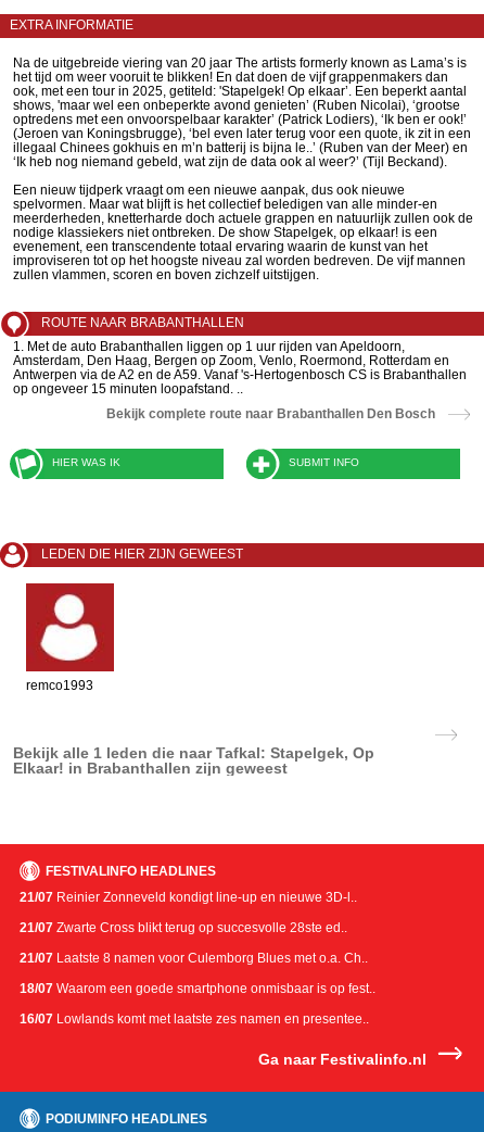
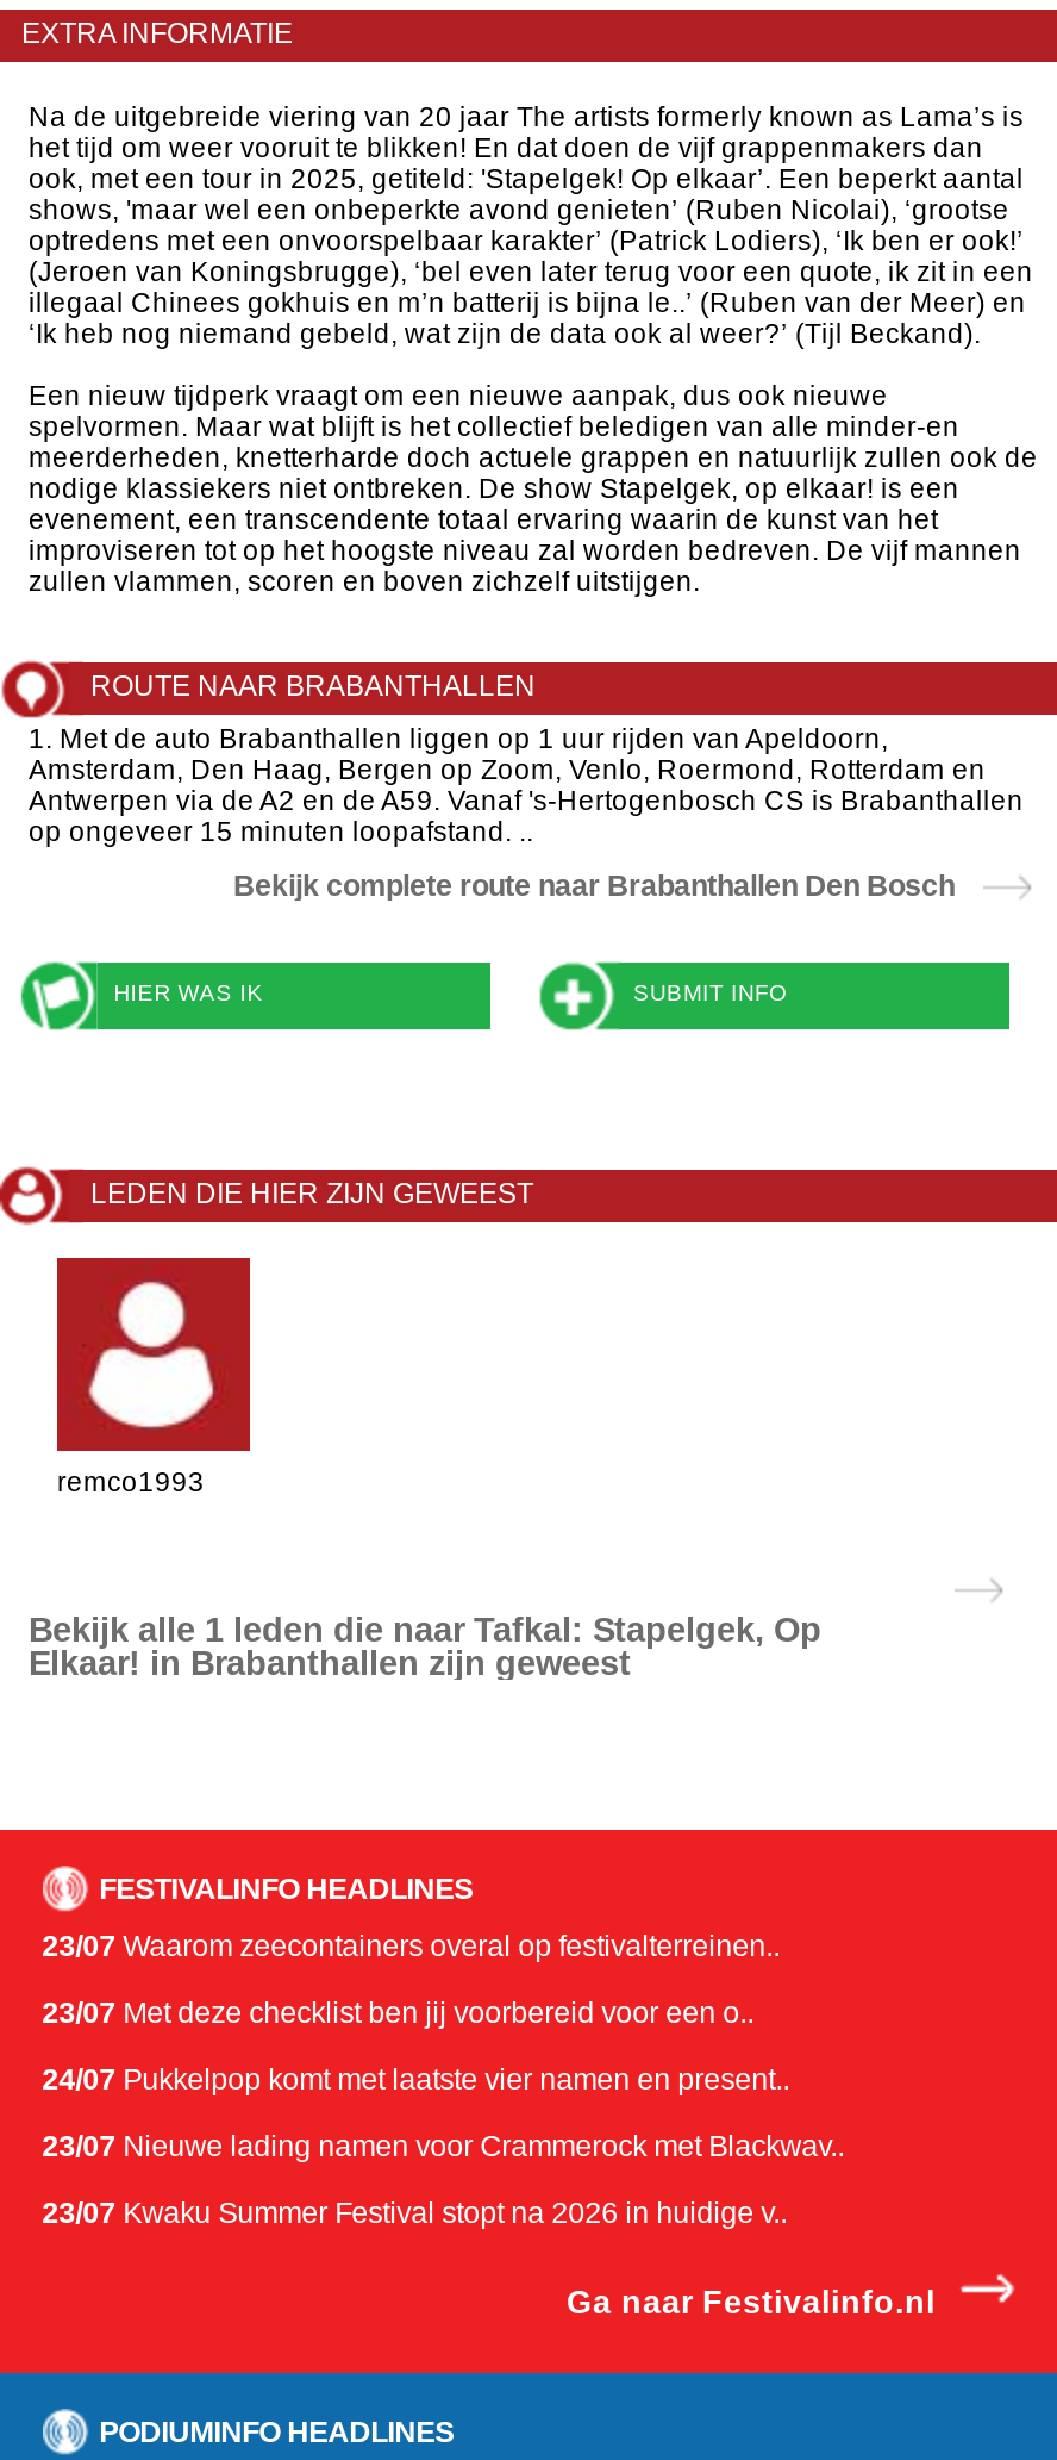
- 21/07 Reinier Zonneveld kondigt line-up en nieuwe 3D-l..
+ 23/07 Waarom zeecontainers overal op festivalterreinen..

- 21/07 Zwarte Cross blikt terug op succesvolle 28ste ed..
+ 23/07 Met deze checklist ben jij voorbereid voor een o..

- 21/07 Laatste 8 namen voor Culemborg Blues met o.a. Ch..
+ 24/07 Pukkelpop komt met laatste vier namen en present..

- 18/07 Waarom een goede smartphone onmisbaar is op fest..
+ 23/07 Nieuwe lading namen voor Crammerock met Blackwav..

- 16/07 Lowlands komt met laatste zes namen en presentee..
+ 23/07 Kwaku Summer Festival stopt na 2026 in huidige v..
